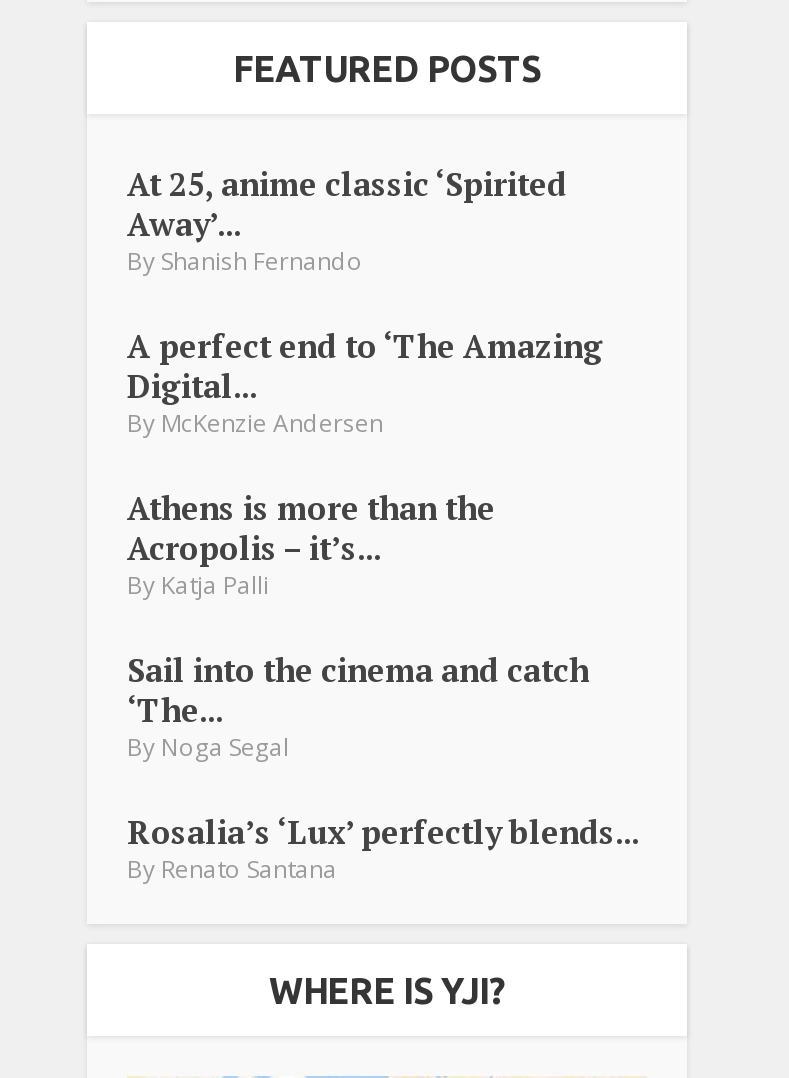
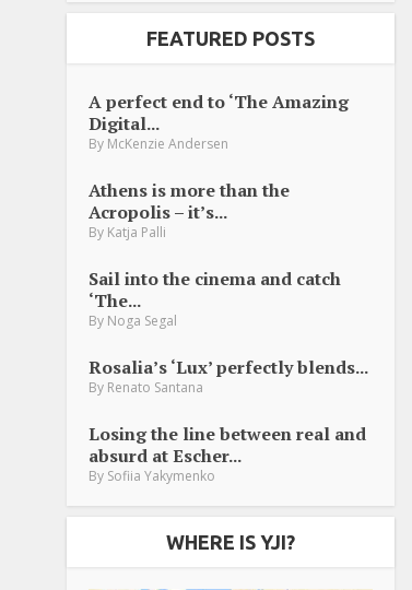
- At 25, anime classic ‘Spirited
- Away’...
- By Shanish Fernando

moved up: A perfect end to ‘The Amazing | Digital... | By McKenzie Andersen | ... | Rosalia’s ‘Lux’ perfectly blends... | By Renato Santana

+ Losing the line between real and
+ absurd at Escher...
+ By Sofiia Yakymenko
